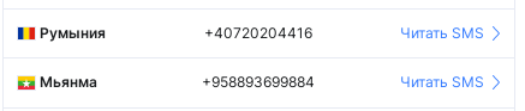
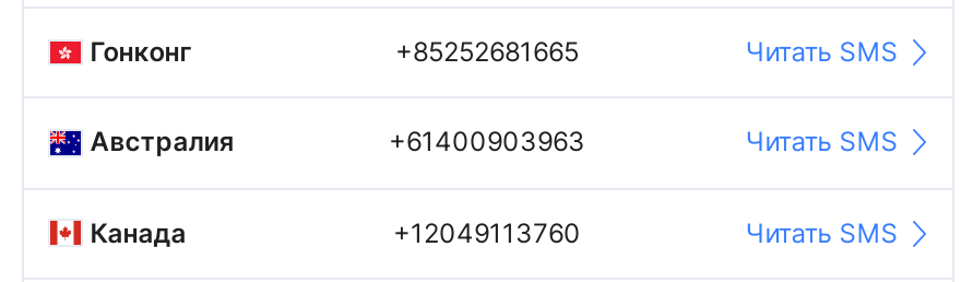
- Румыния
- +40720204416
+ Гонконг
+ +85252681665

- Мьянма
- +958893699884
+ Австралия
+ +61400903963
+ Читать SMS
+ Канада
+ +12049113760
